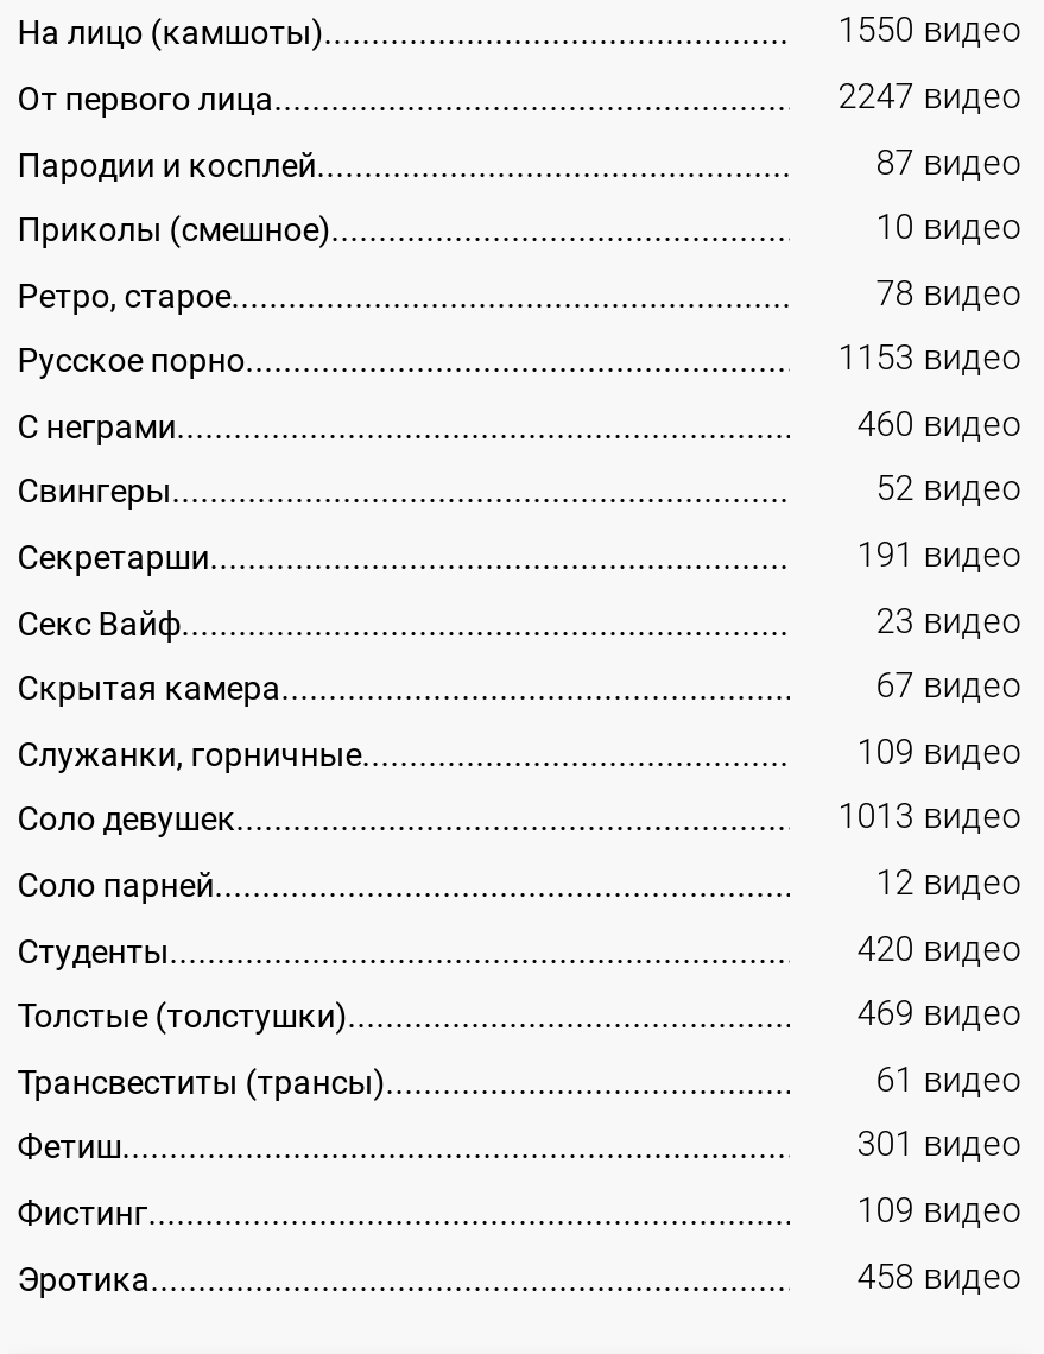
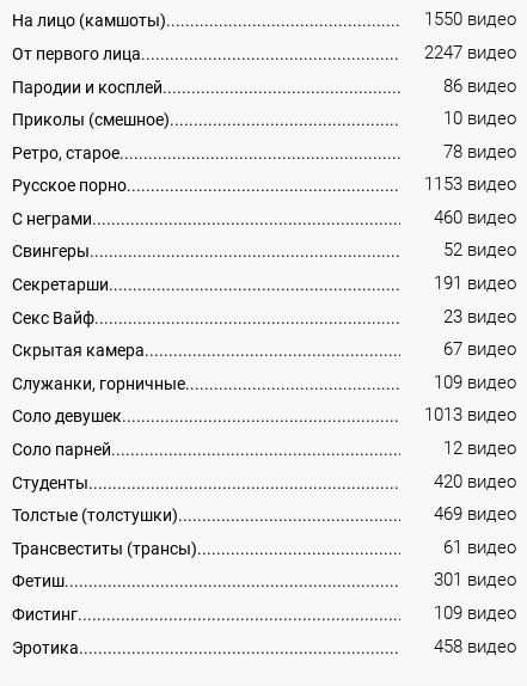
- 87 видео
+ 86 видео
